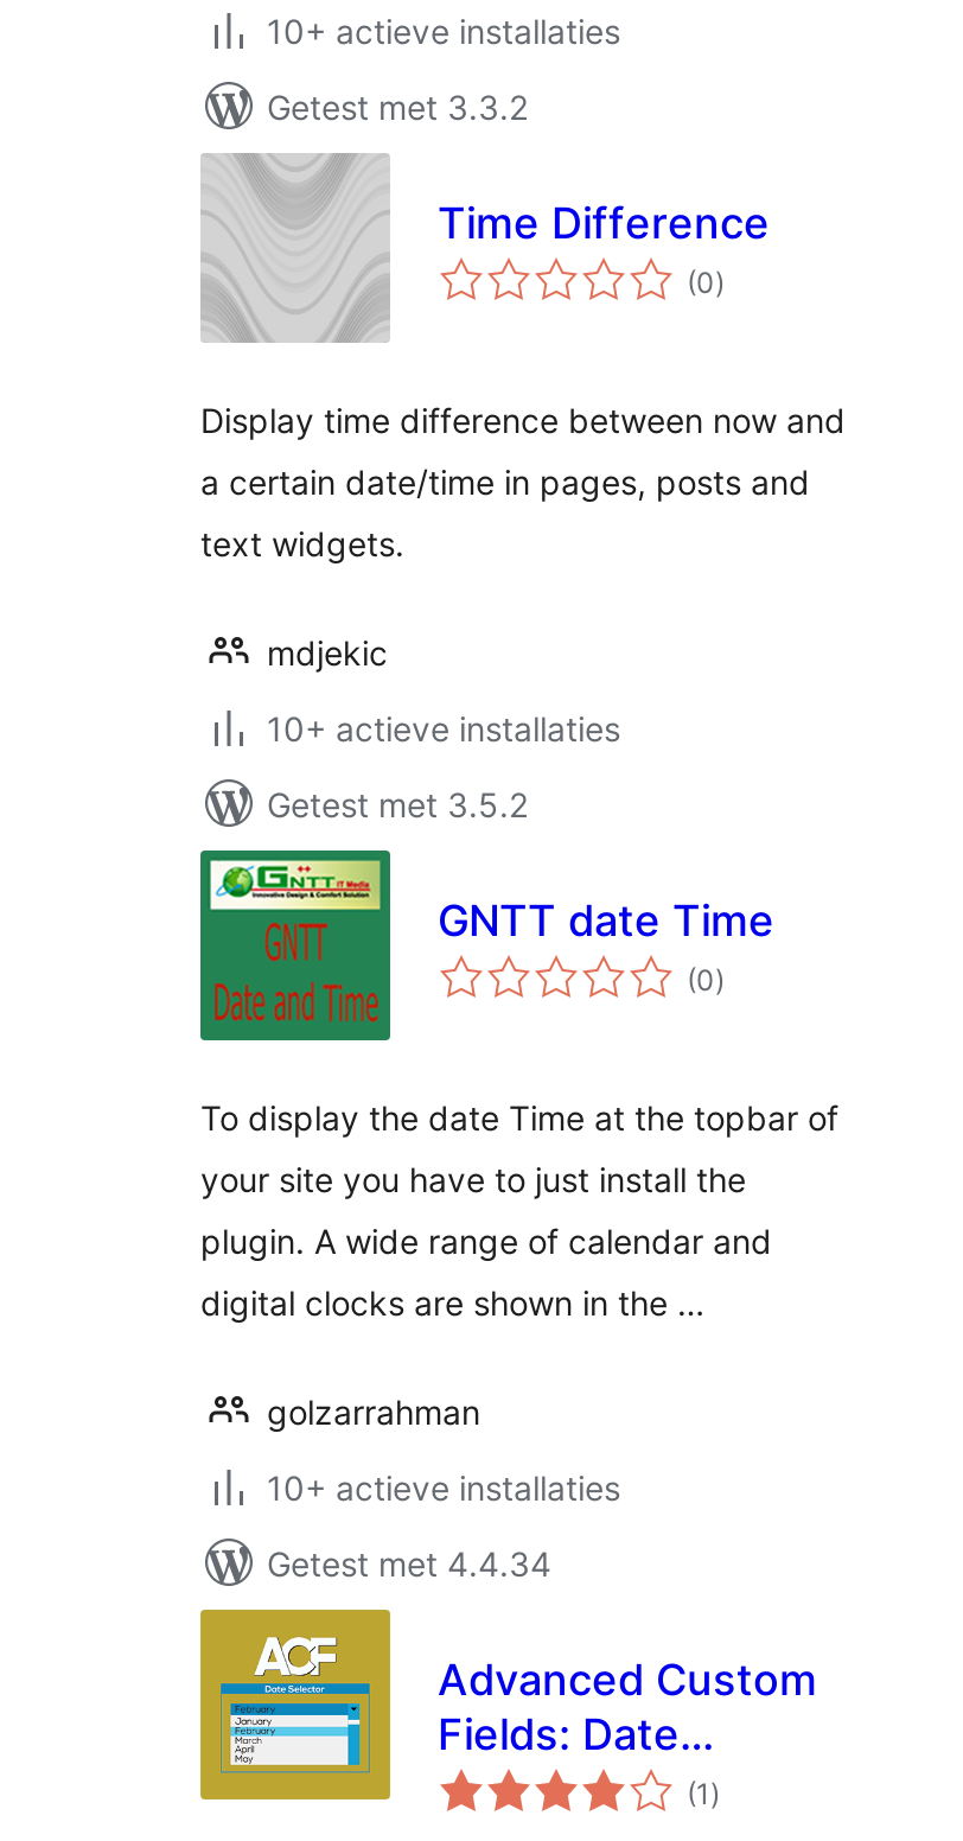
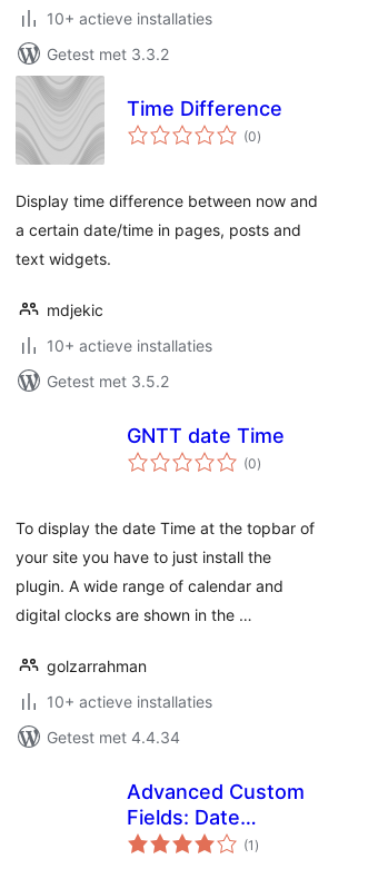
- [image]

- [image]
